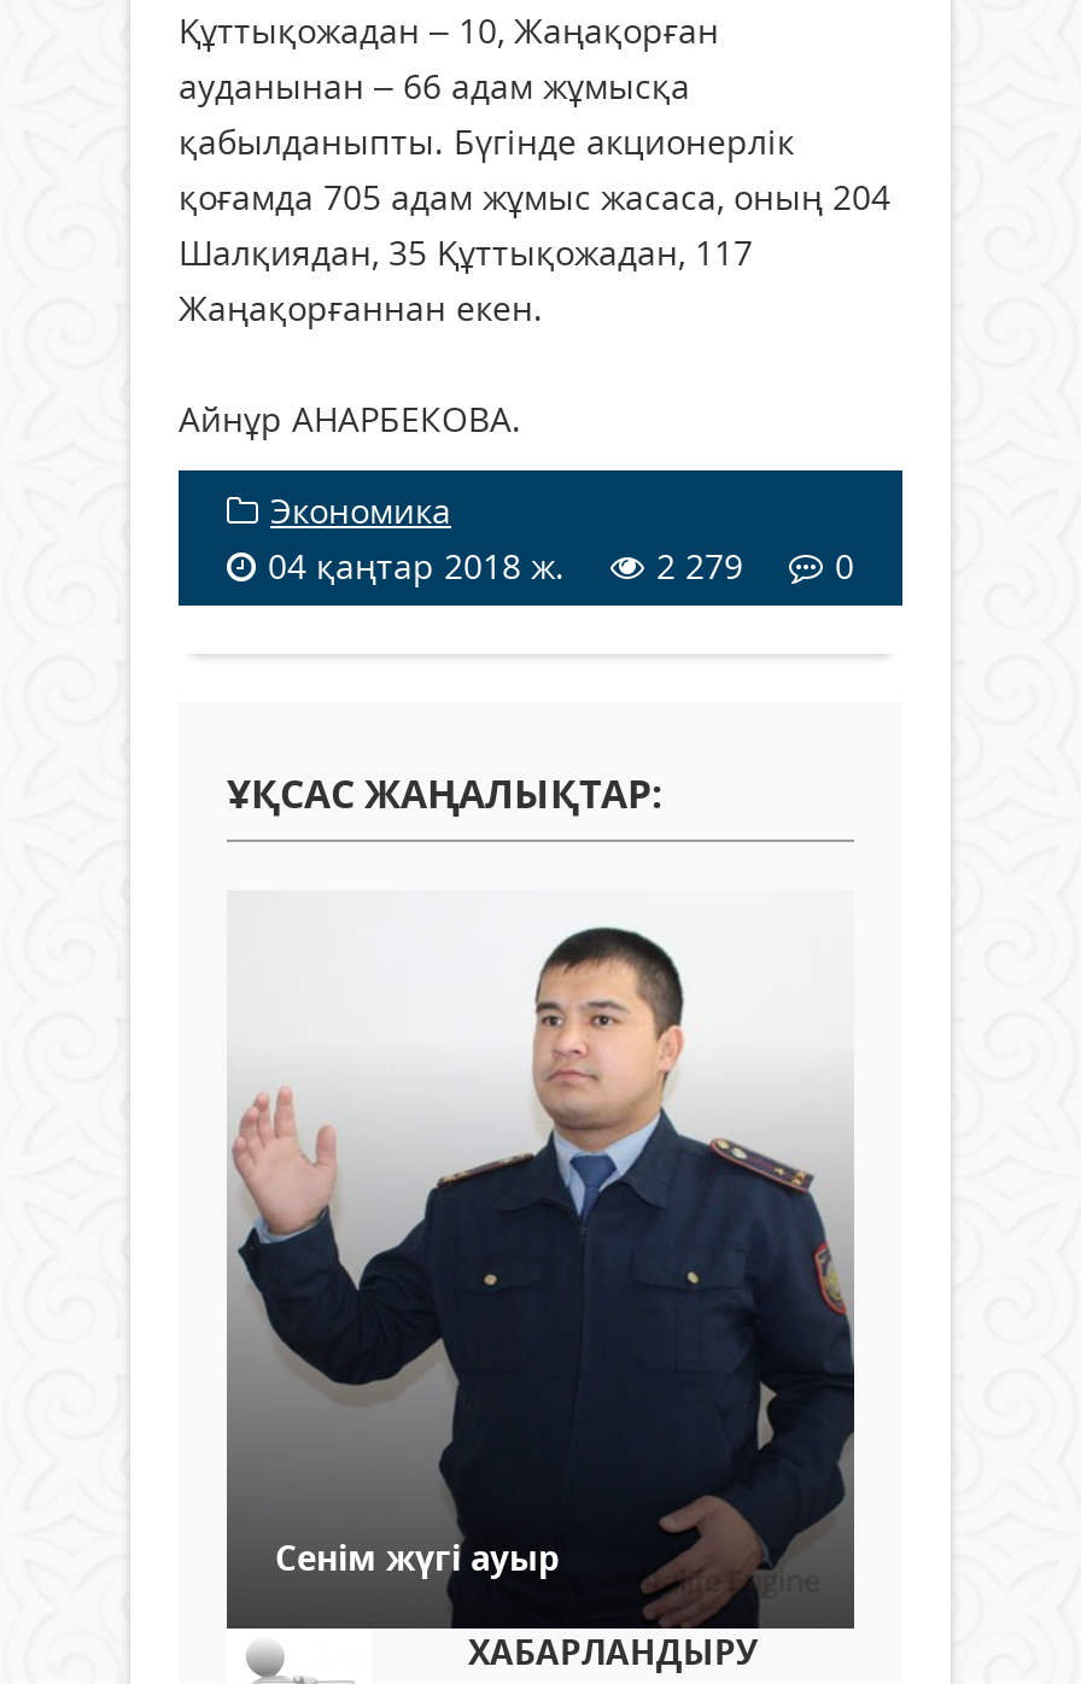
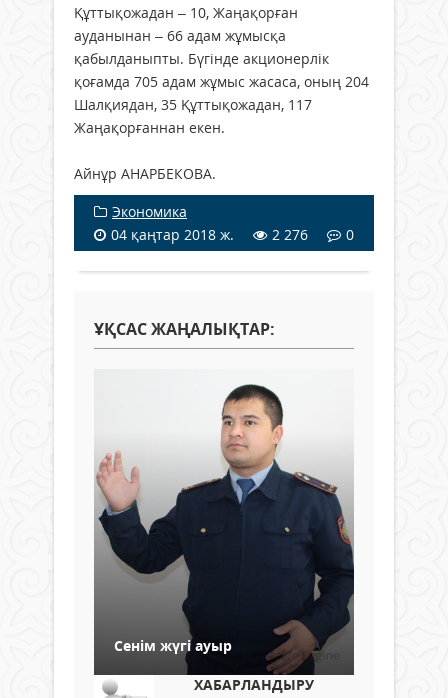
- 04 қаңтар 2018 ж. 2 279 0
+ 04 қаңтар 2018 ж. 2 276 0
